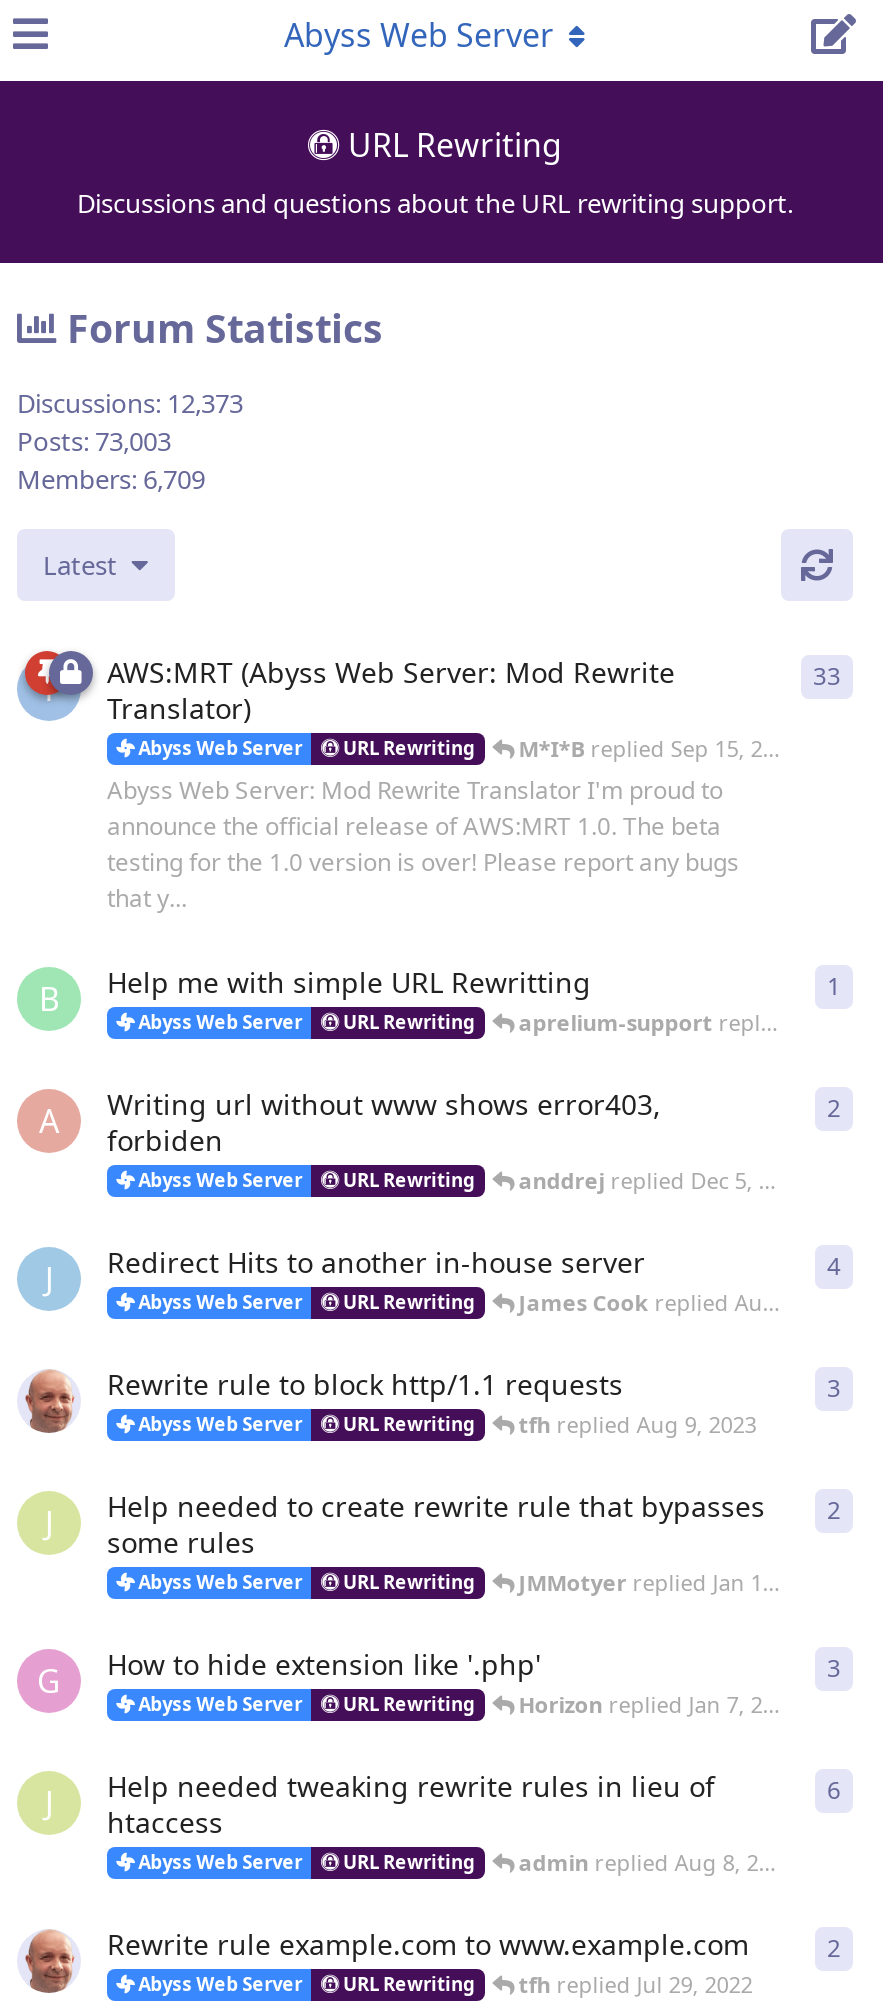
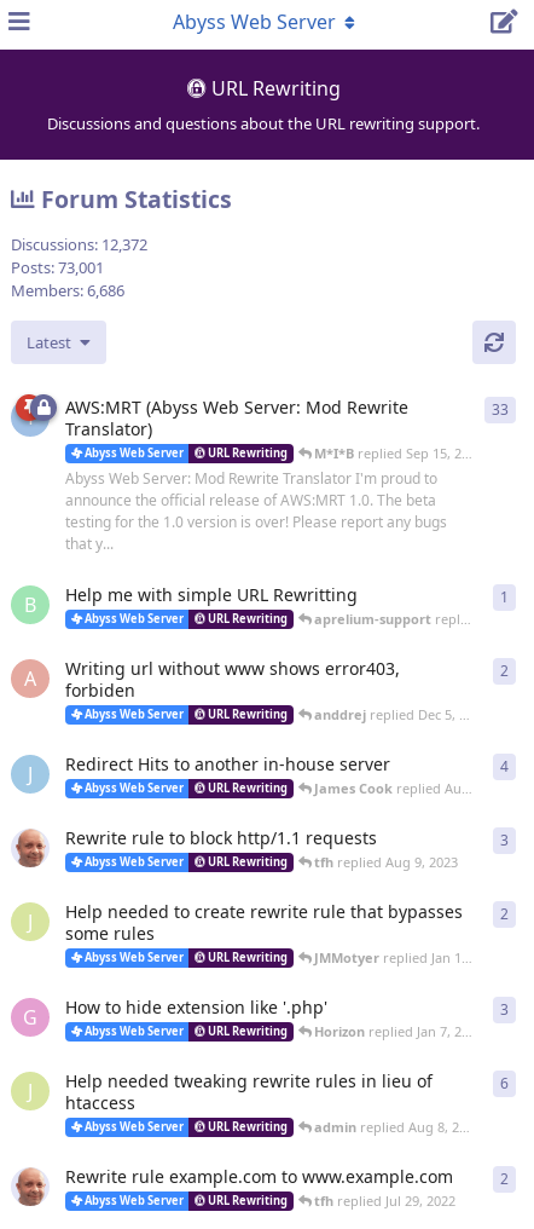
- Discussions: 12,373
+ Discussions: 12,372

- Posts: 73,003
+ Posts: 73,001

- Members: 6,709
+ Members: 6,686
